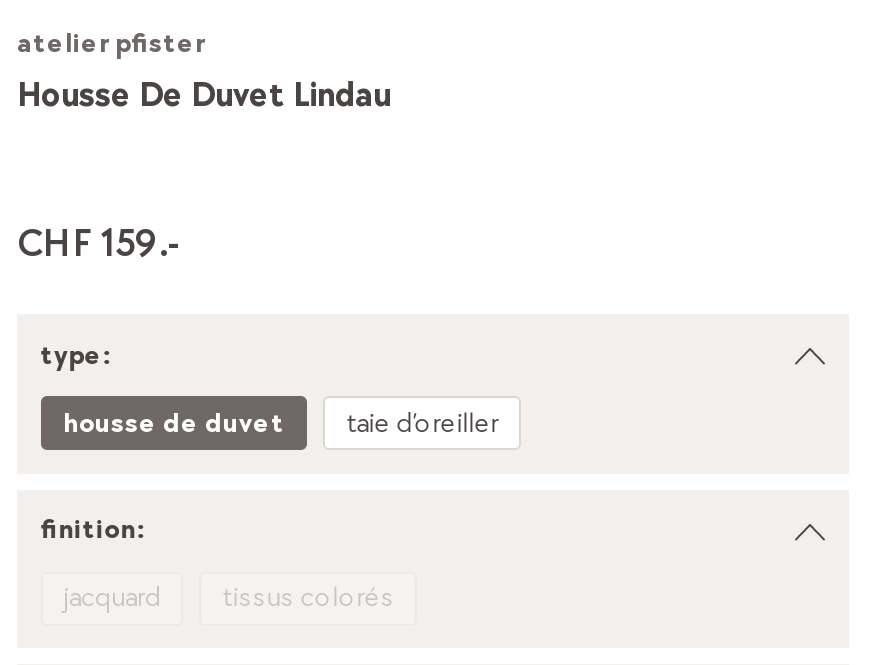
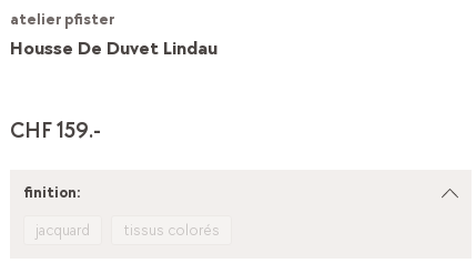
- type:
- housse de duvet
- taie d’oreiller
